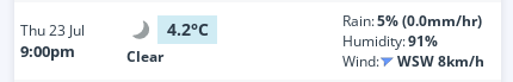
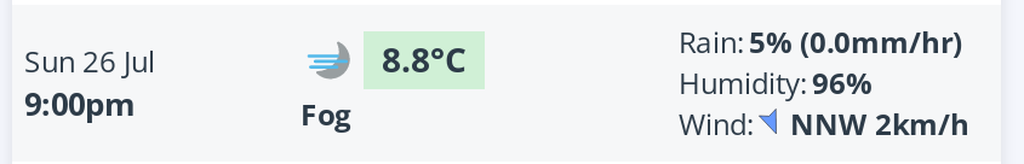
- Thu 23 Jul
+ Sun 26 Jul

- 4.2°C
- Clear
+ 8.8°C
+ Fog

- Humidity: 91%
+ Humidity: 96%

- Wind: WSW 8km/h
+ Wind: NNW 2km/h
